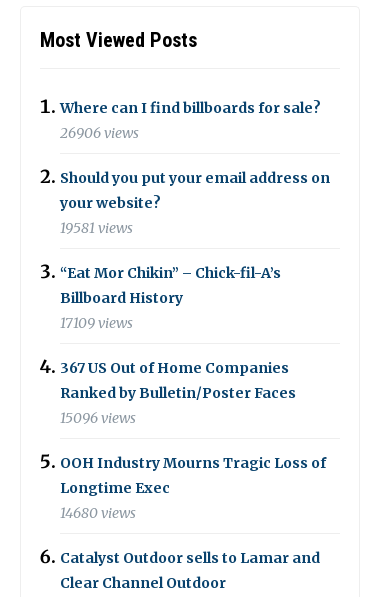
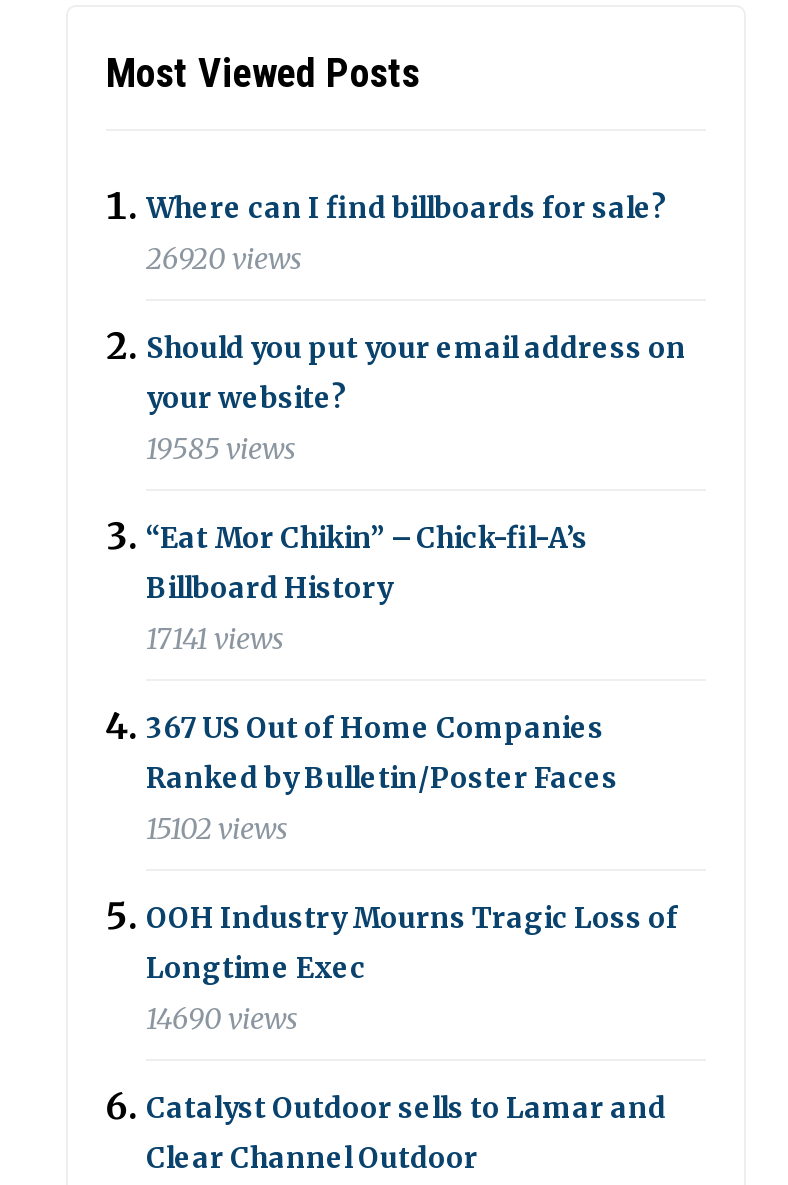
- 26906 views
+ 26920 views

- 19581 views
+ 19585 views

- 17109 views
+ 17141 views

- 15096 views
+ 15102 views

- 14680 views
+ 14690 views
